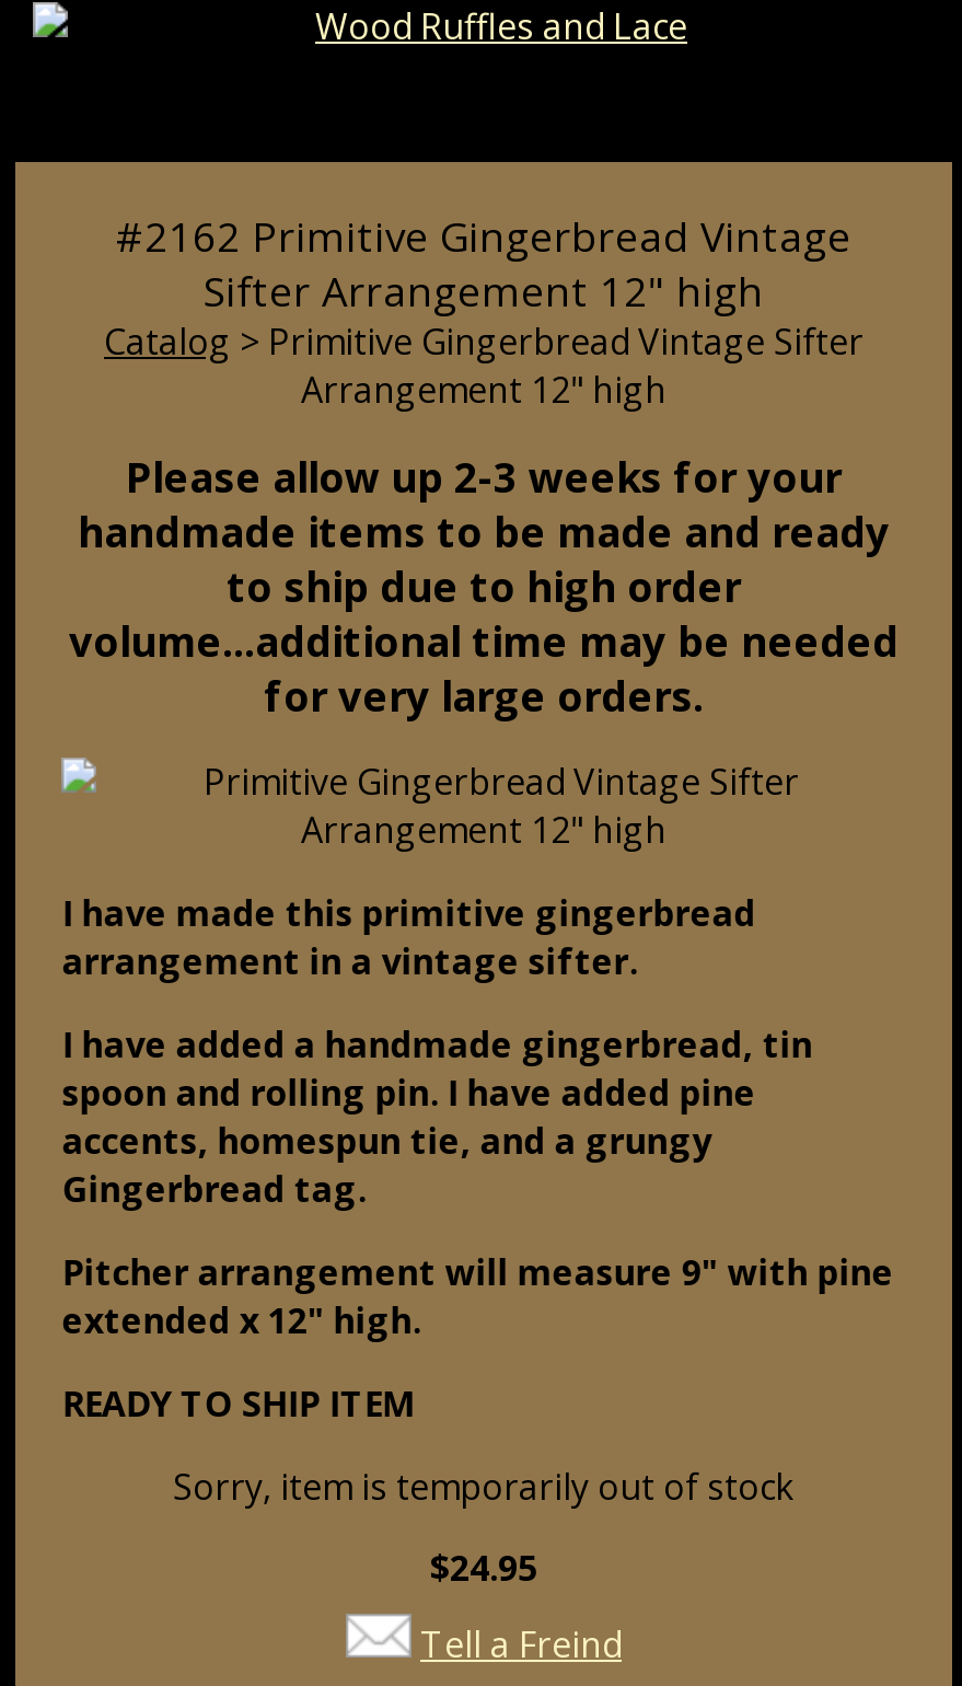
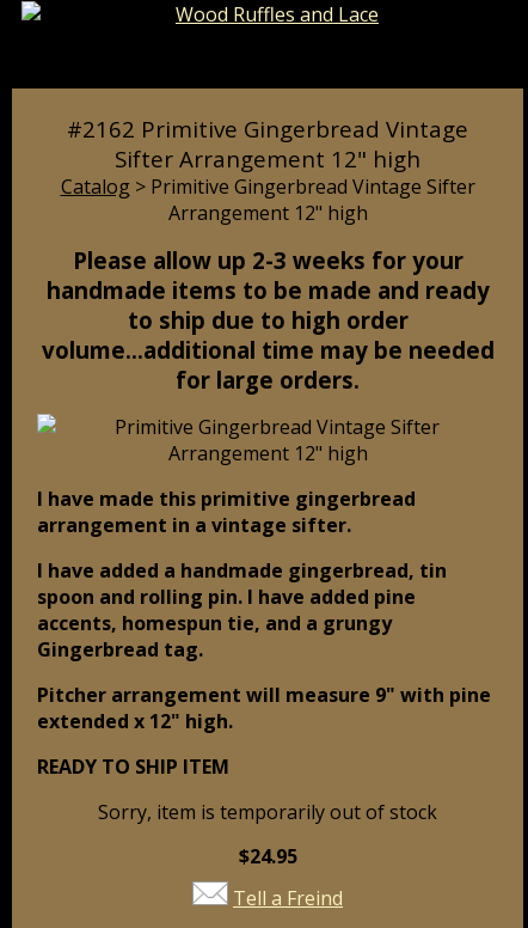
- for very large orders.
+ for large orders.
